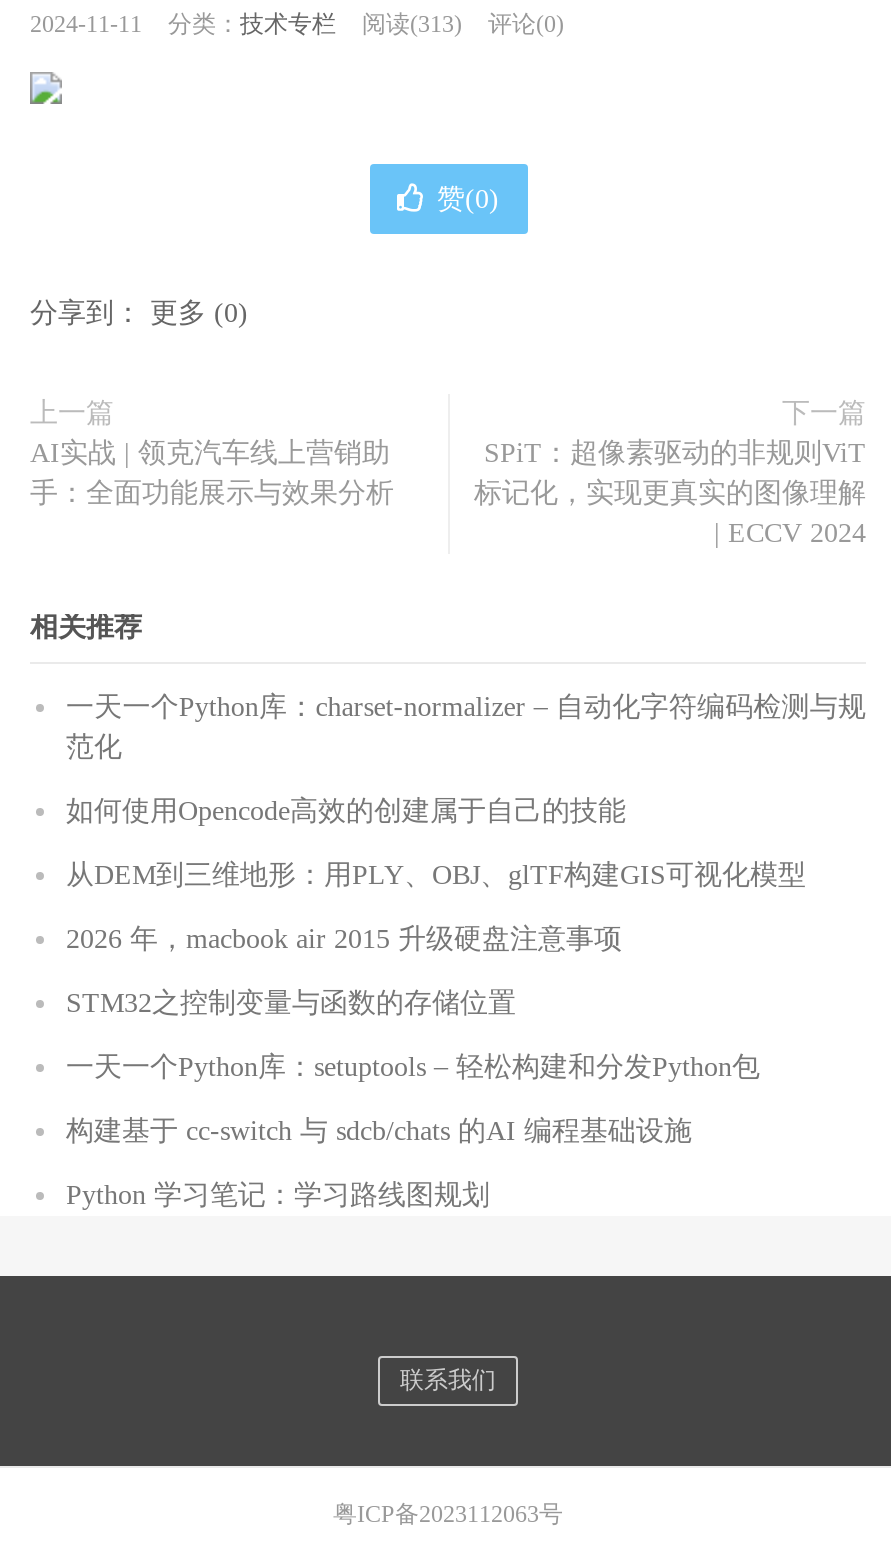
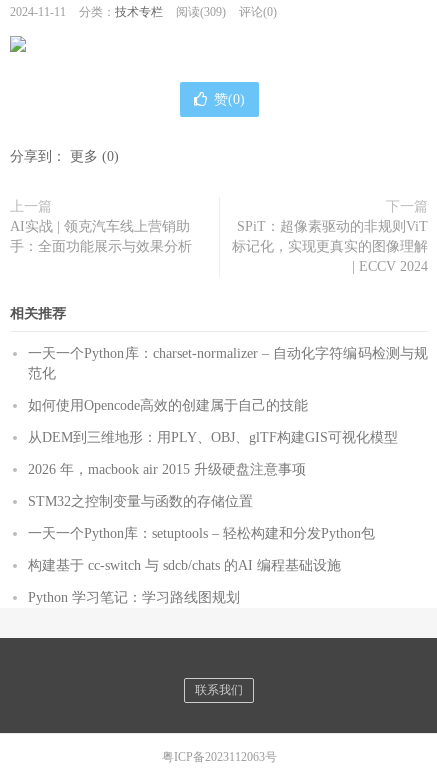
- 2024-11-11 分类：技术专栏 阅读(313) 评论(0)
+ 2024-11-11 分类：技术专栏 阅读(309) 评论(0)
